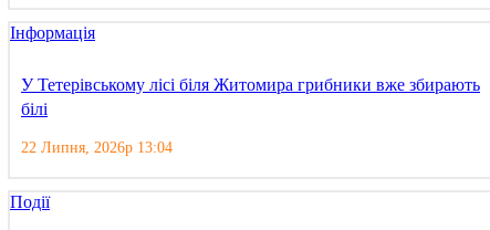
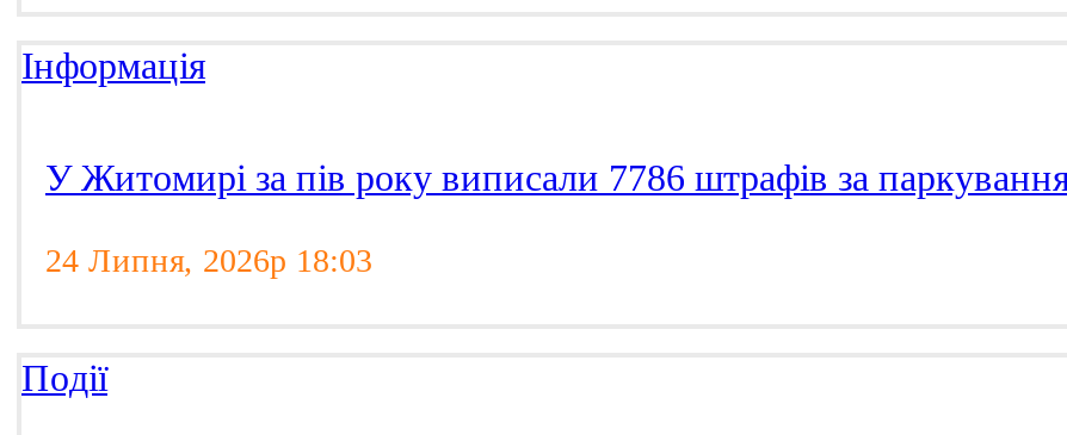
- У Тетерівському лісі біля Житомира грибники вже збирають
- білі
+ У Житомирі за пів року виписали 7786 штрафів за паркування

- 22 Липня, 2026р 13:04
+ 24 Липня, 2026р 18:03
